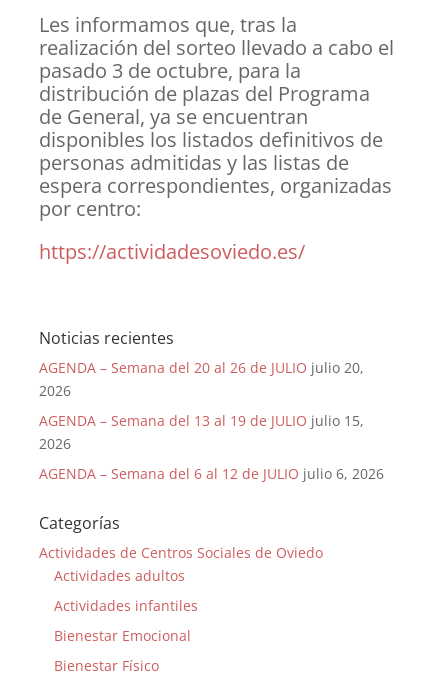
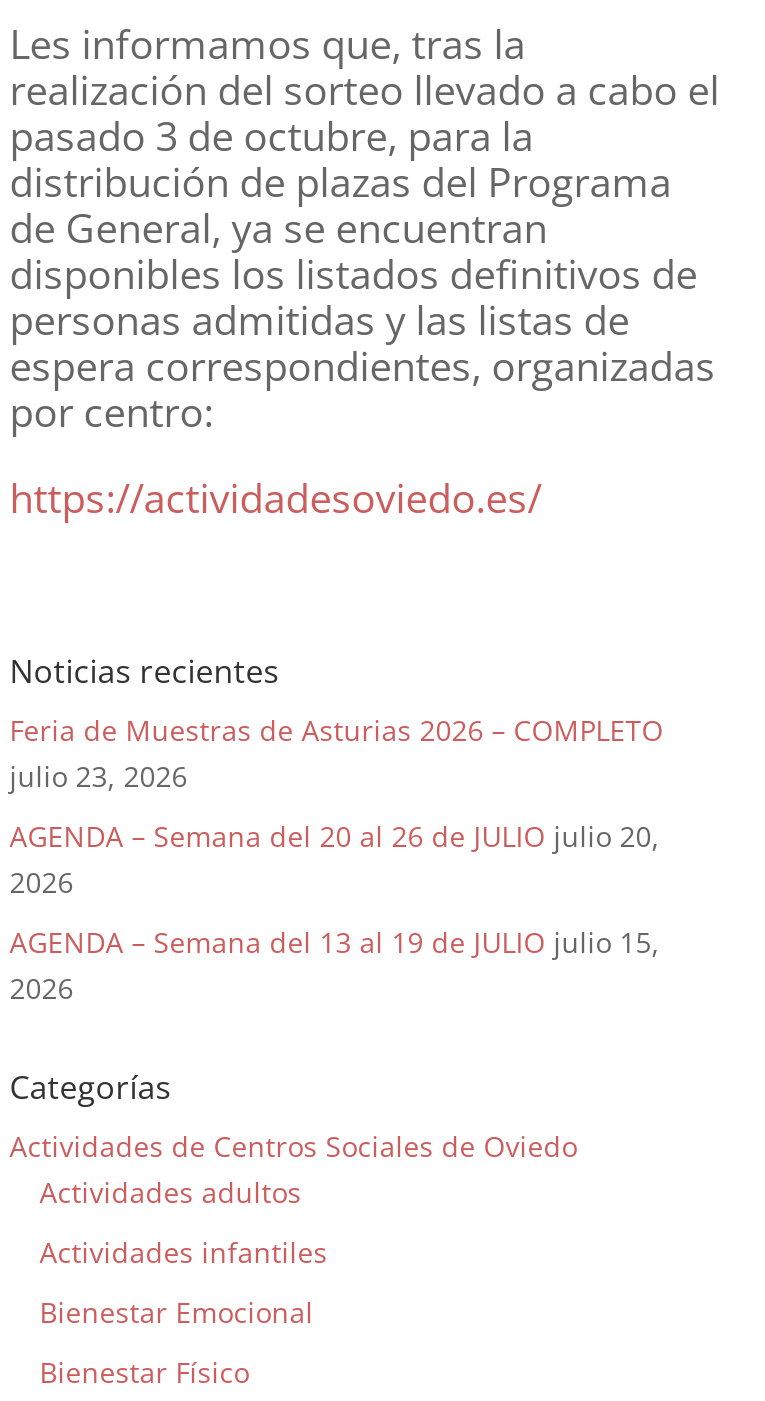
+ Feria de Muestras de Asturias 2026 – COMPLETO
+ julio 23, 2026

moved down: AGENDA – Semana del 20 al 26 de JULIO julio 20, | 2026 | AGENDA – Semana del 13 al 19 de JULIO julio 15, | 2026

- AGENDA – Semana del 6 al 12 de JULIO julio 6, 2026
